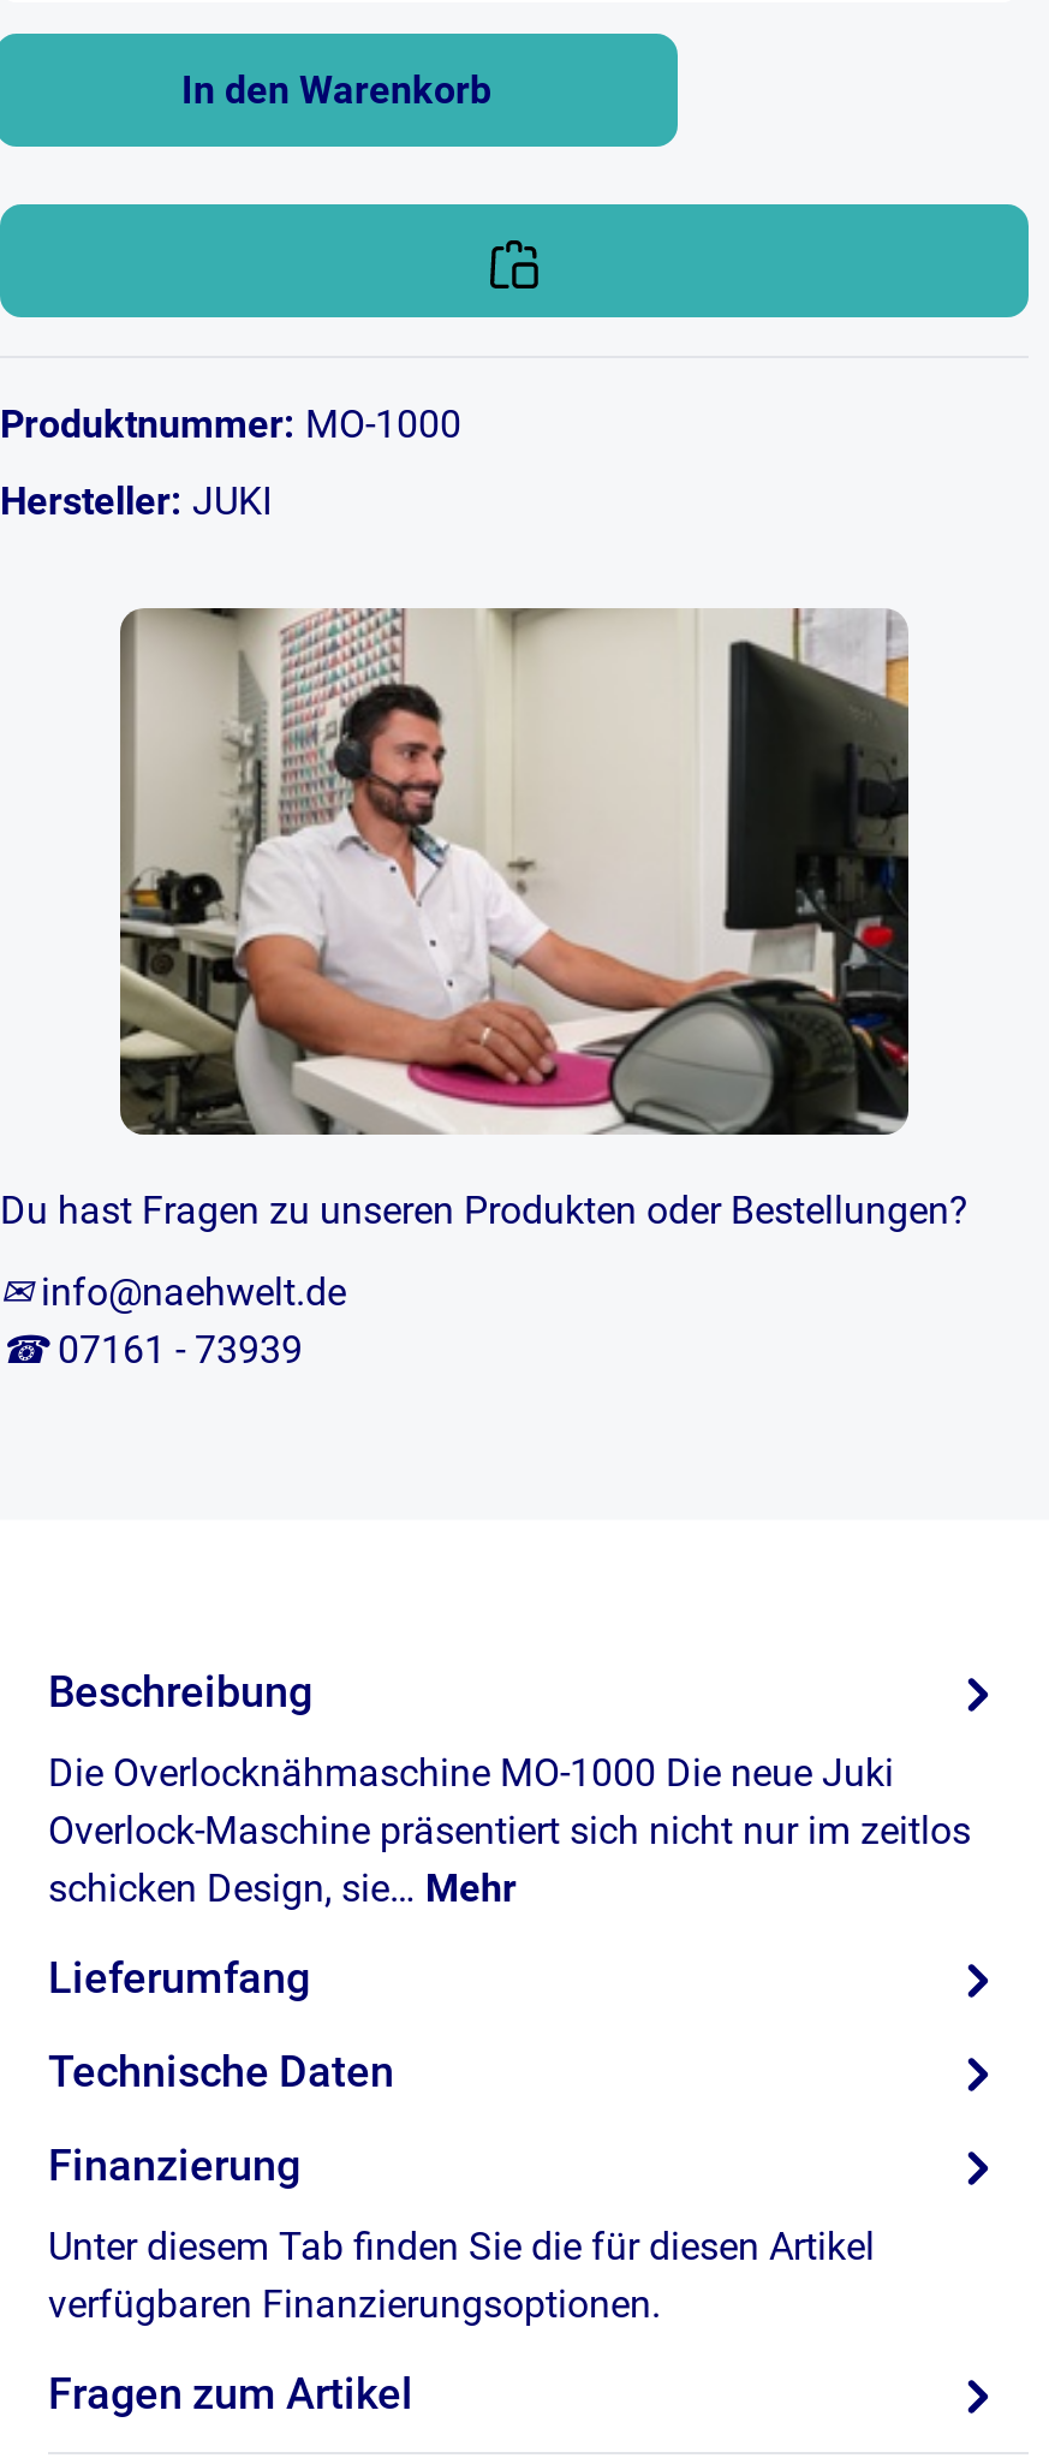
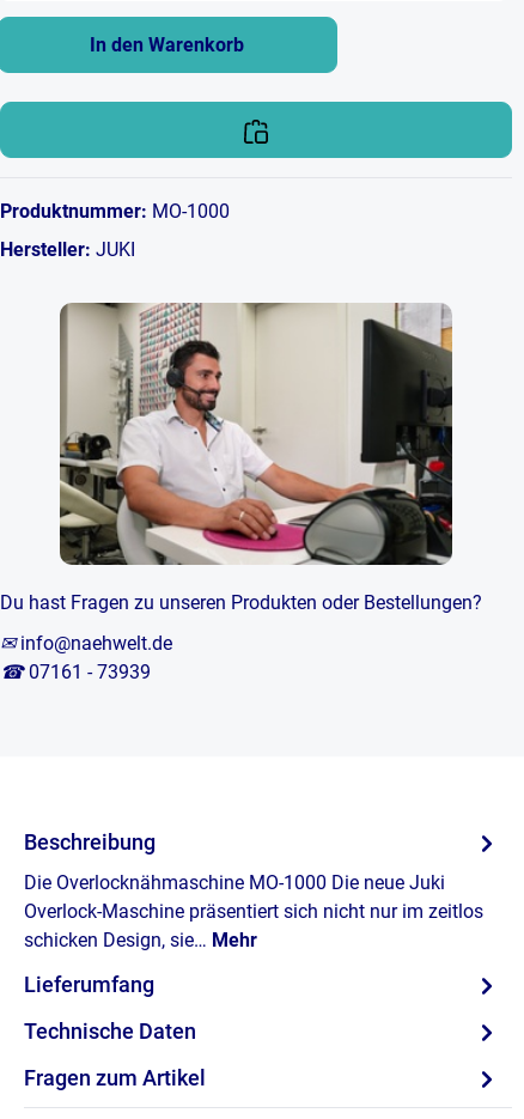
- Finanzierung
- Unter diesem Tab finden Sie die für diesen Artikel
- verfügbaren Finanzierungsoptionen.
